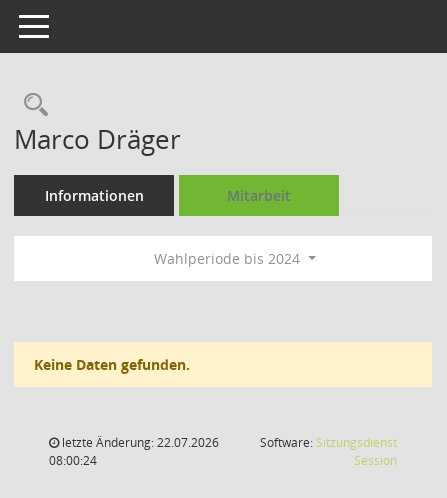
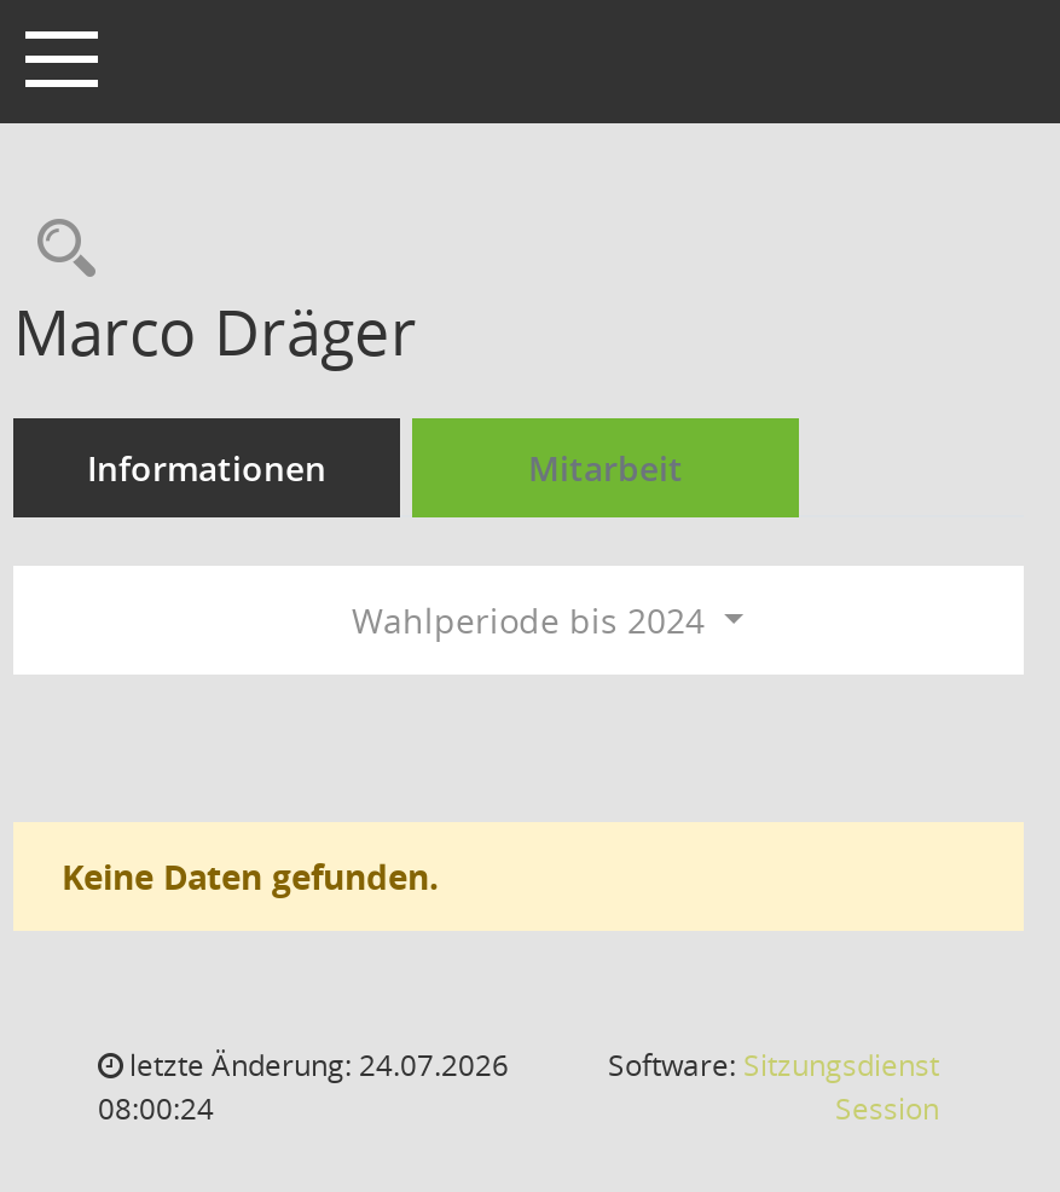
- letzte Änderung: 22.07.2026
+ letzte Änderung: 24.07.2026
